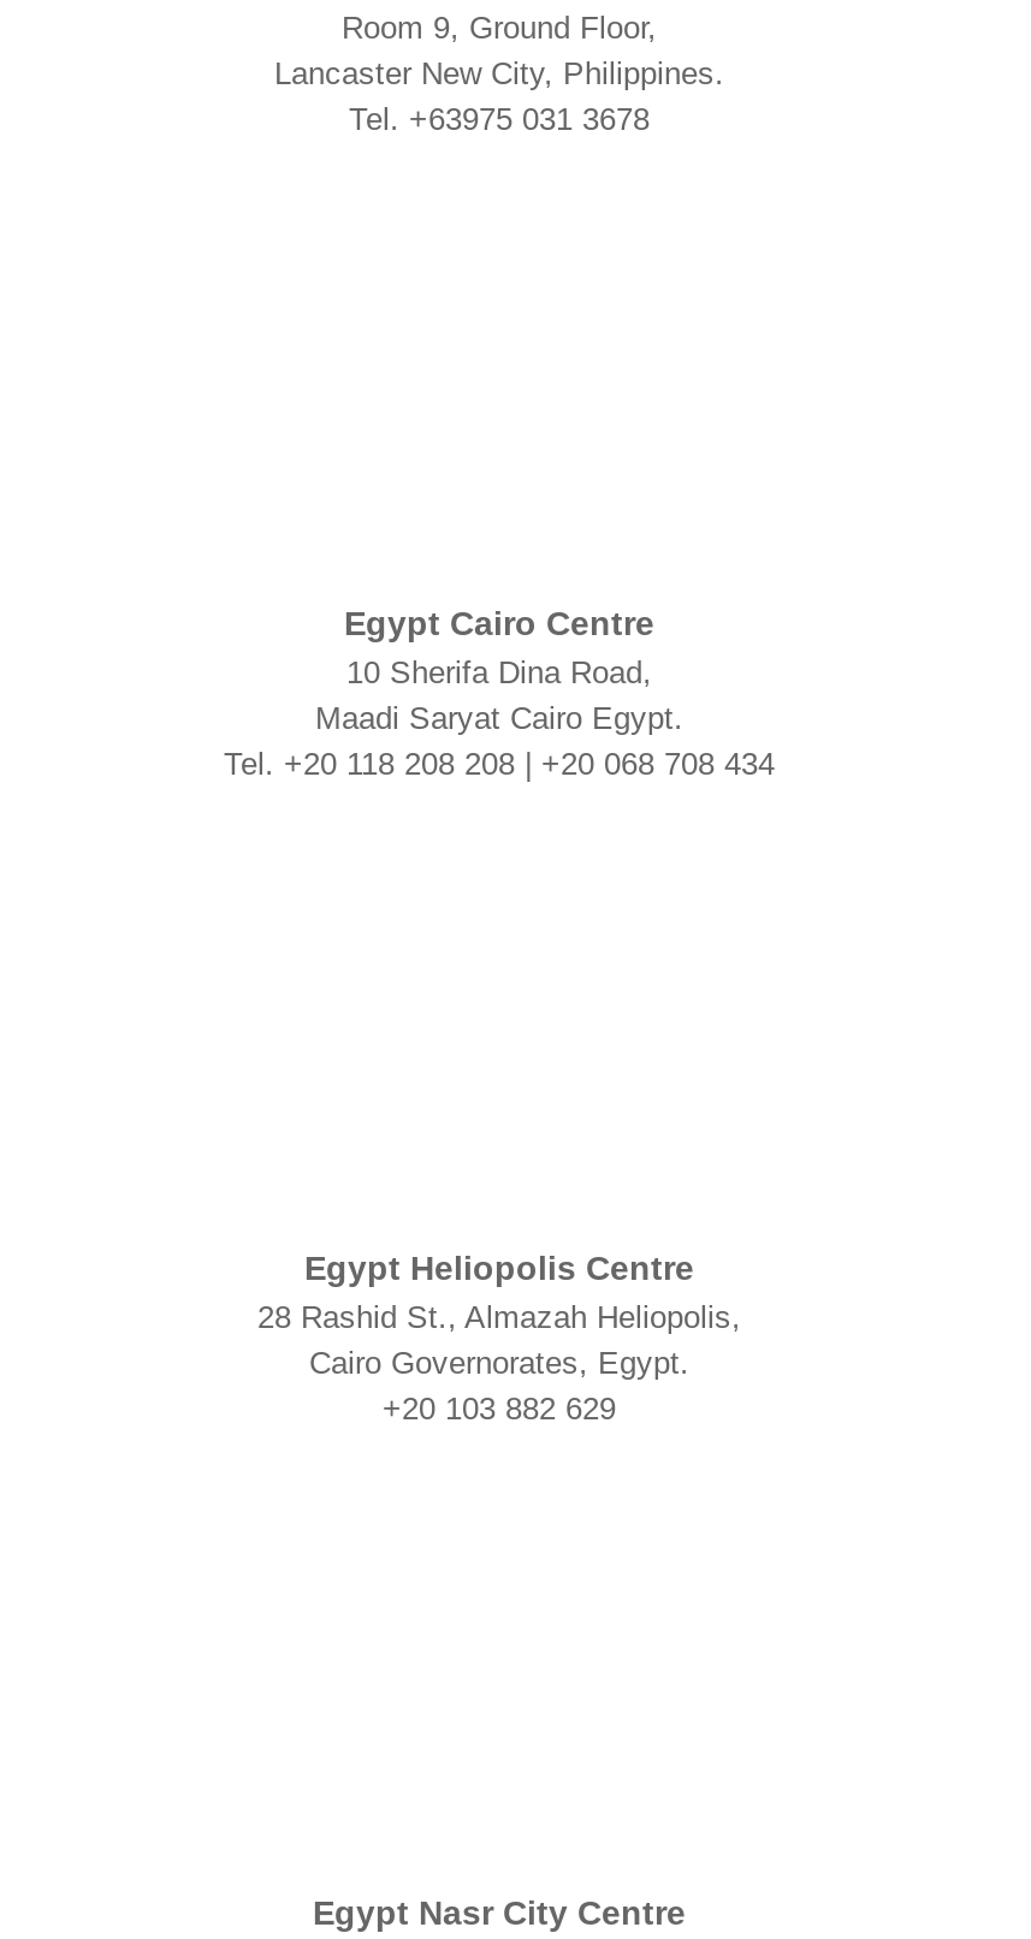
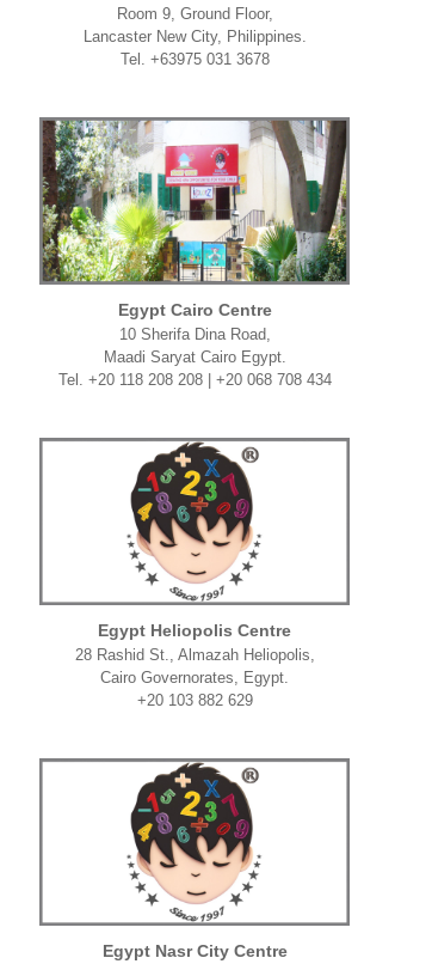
+ [image]

+ [image]

+ [image]
